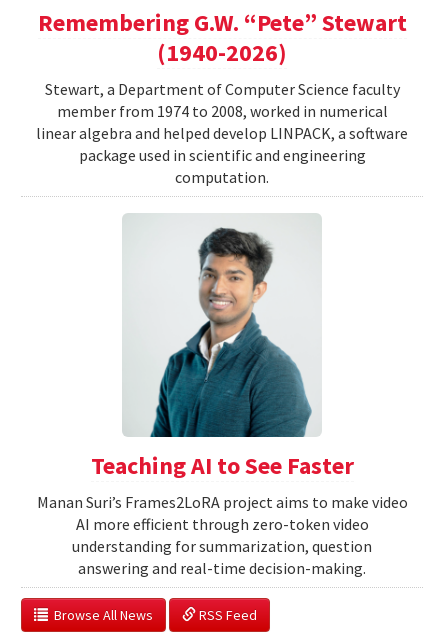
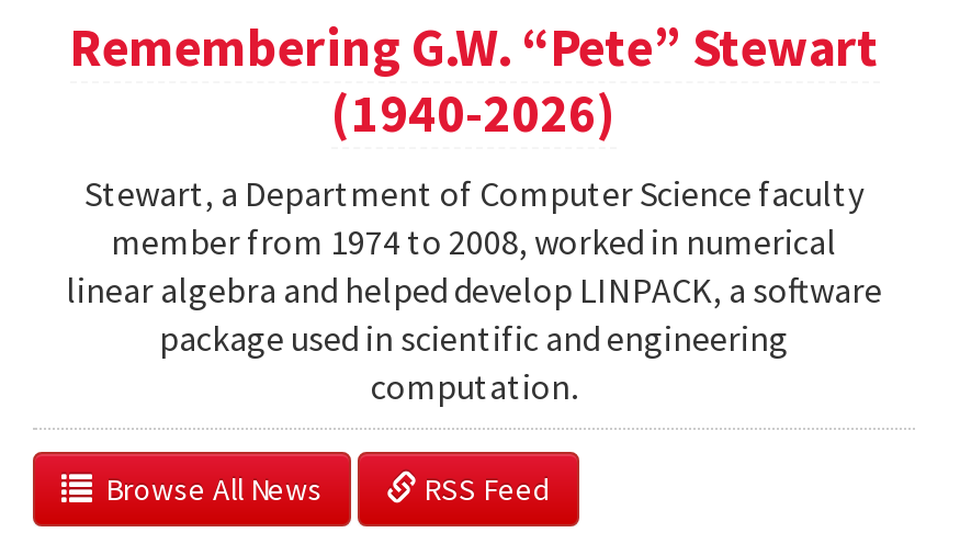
- [image]
- Teaching AI to See Faster
- Manan Suri’s Frames2LoRA project aims to make video
- AI more efficient through zero-token video
- understanding for summarization, question
- answering and real-time decision-making.
